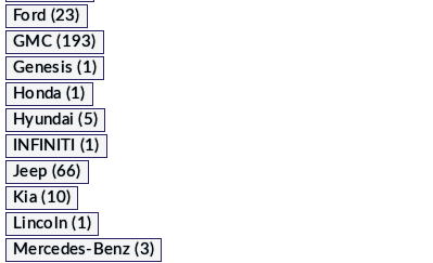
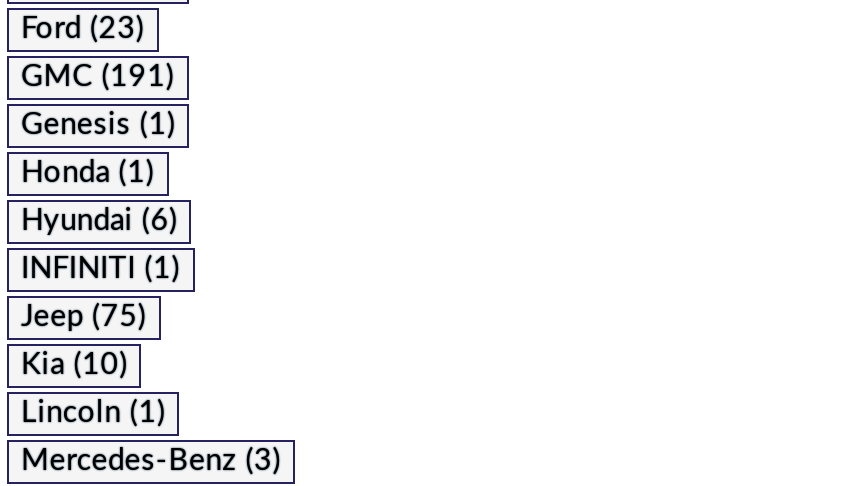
- GMC (193)
+ GMC (191)

- Hyundai (5)
+ Hyundai (6)

- Jeep (66)
+ Jeep (75)
